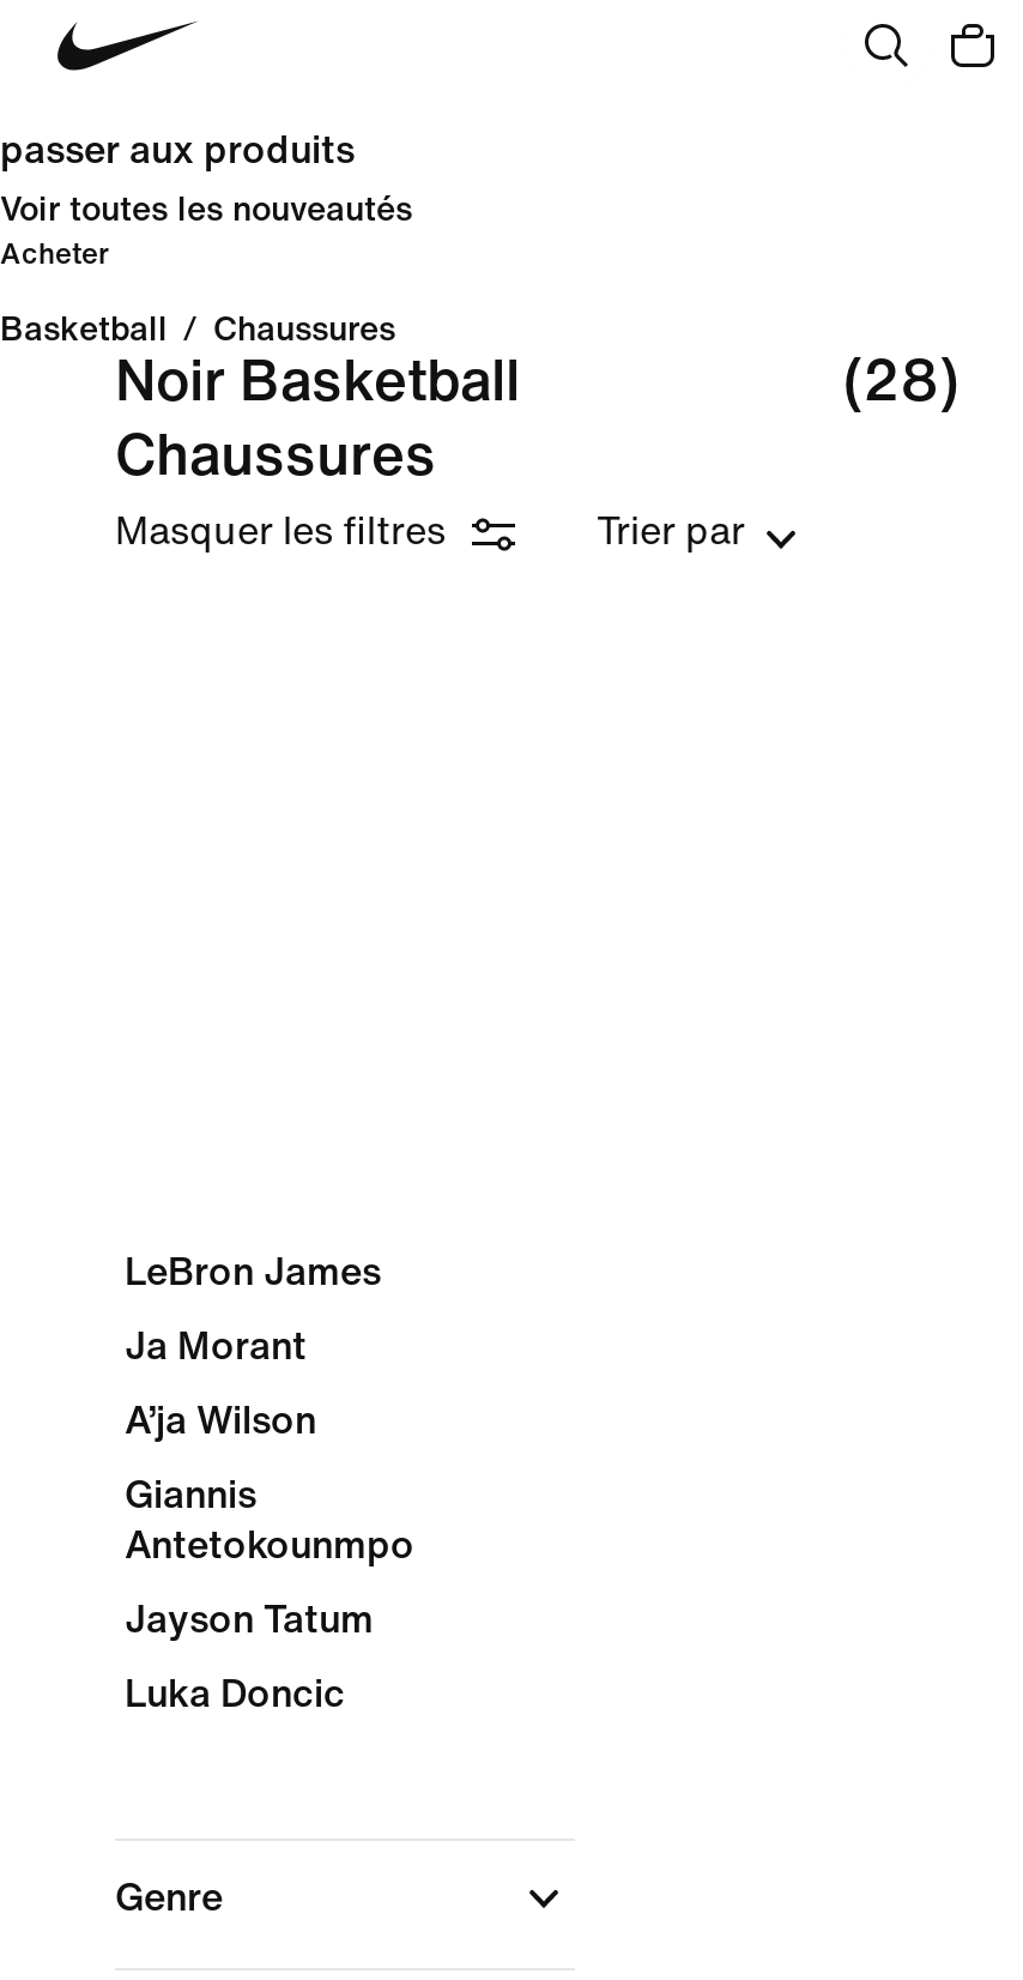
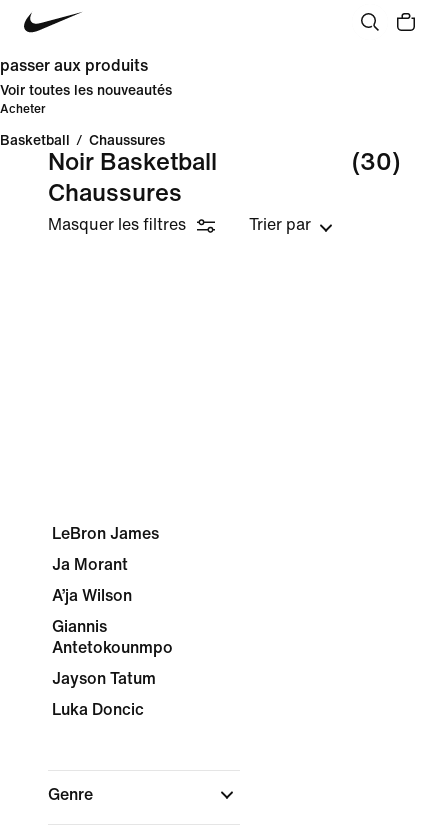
- (28)
+ (30)
